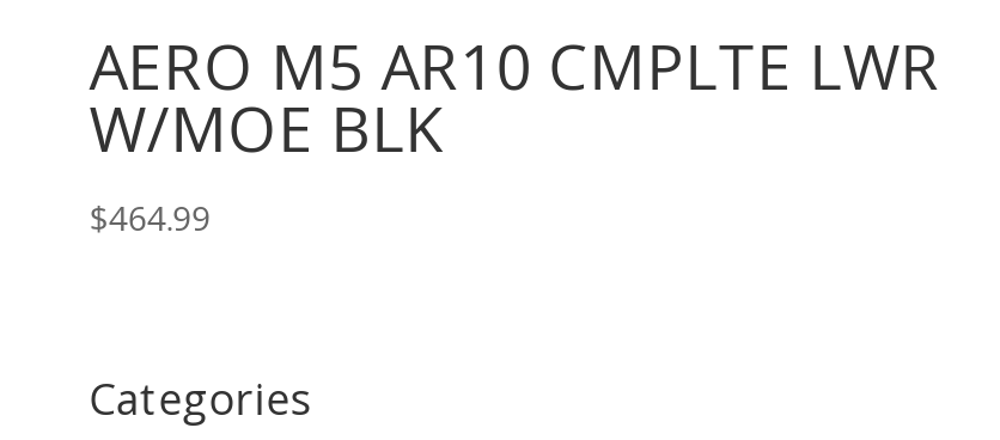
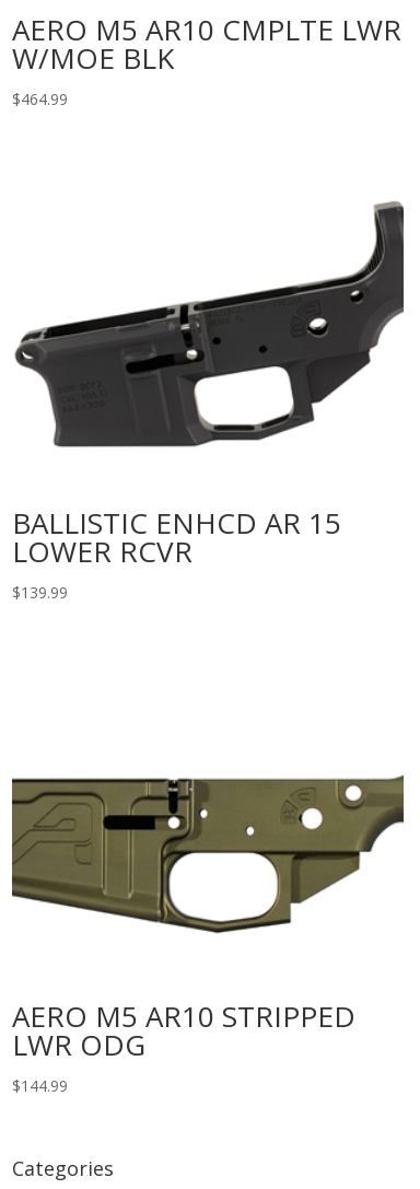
+ [image]

+ BALLISTIC ENHCD AR 15
+ LOWER RCVR
+ $139.99

+ AERO M5 AR10 STRIPPED
+ LWR ODG
+ $144.99

+ [image]
